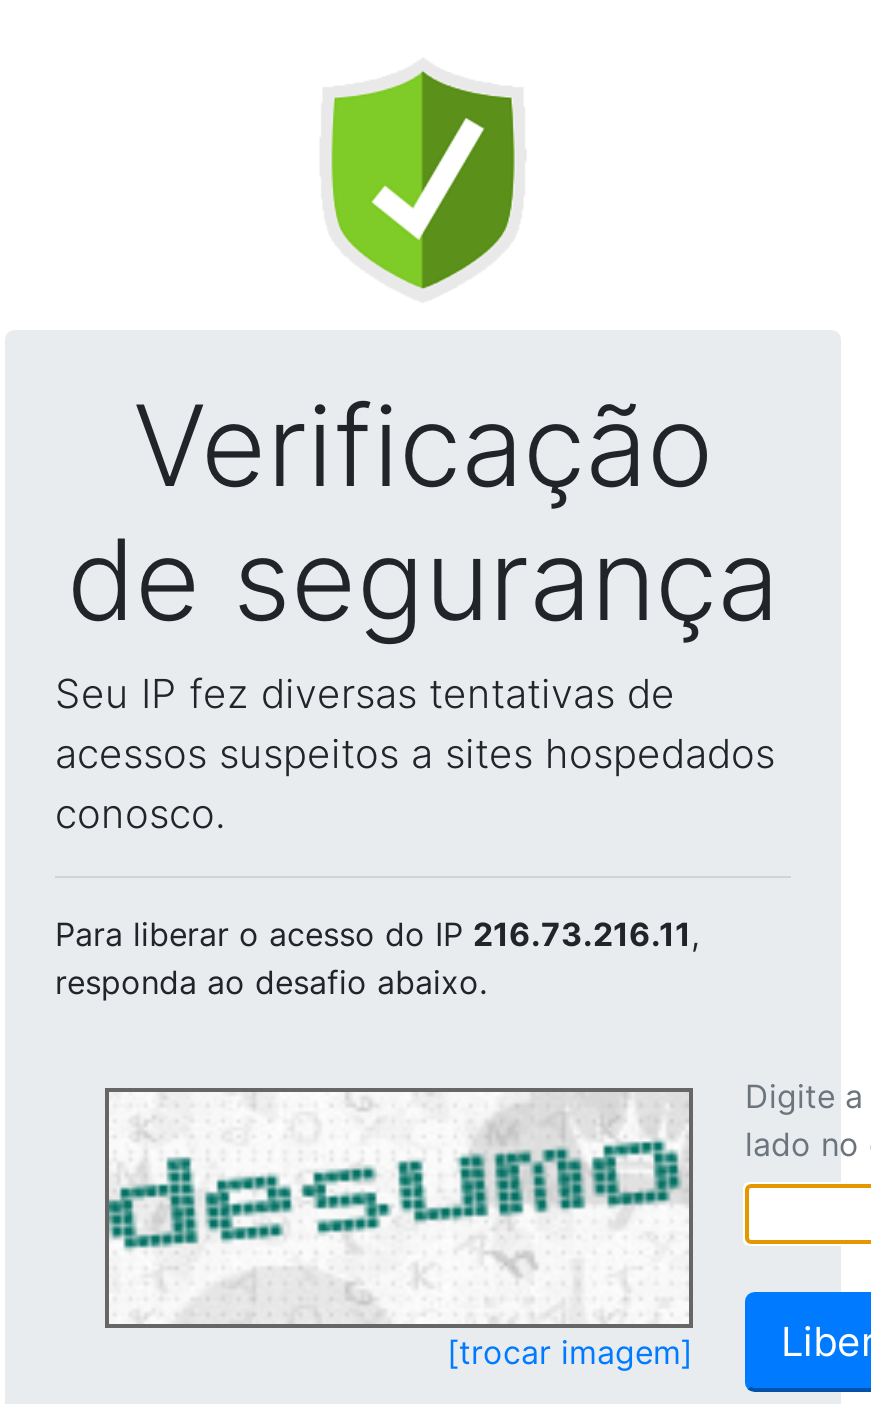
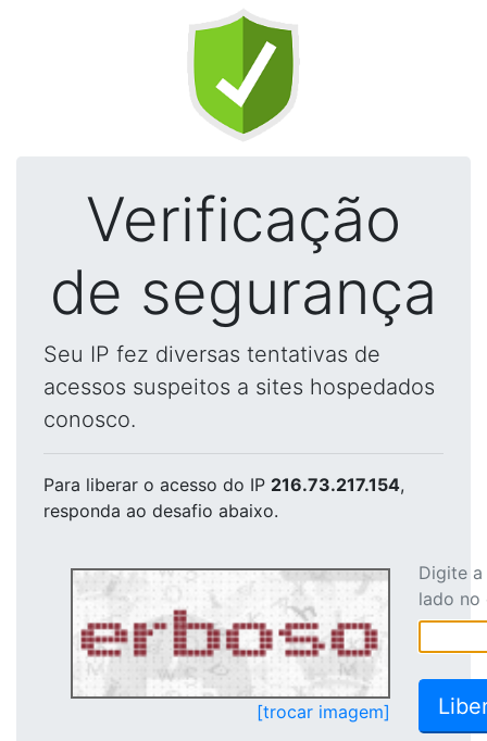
- Para liberar o acesso do IP 216.73.216.11,
+ Para liberar o acesso do IP 216.73.217.154,

- [image]
+ [image]
